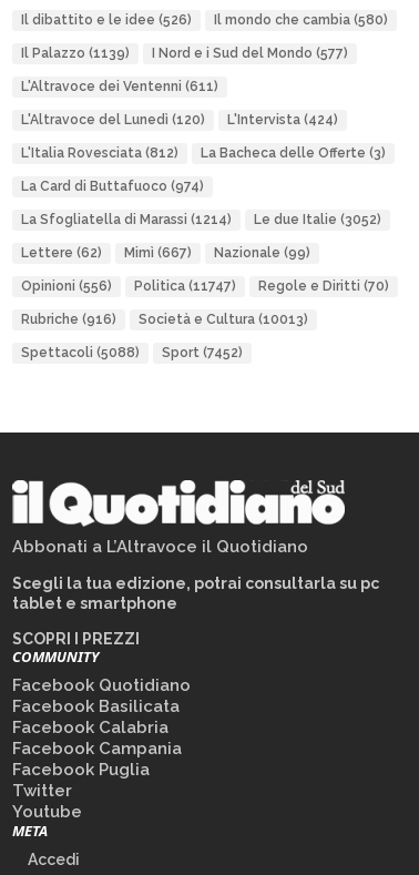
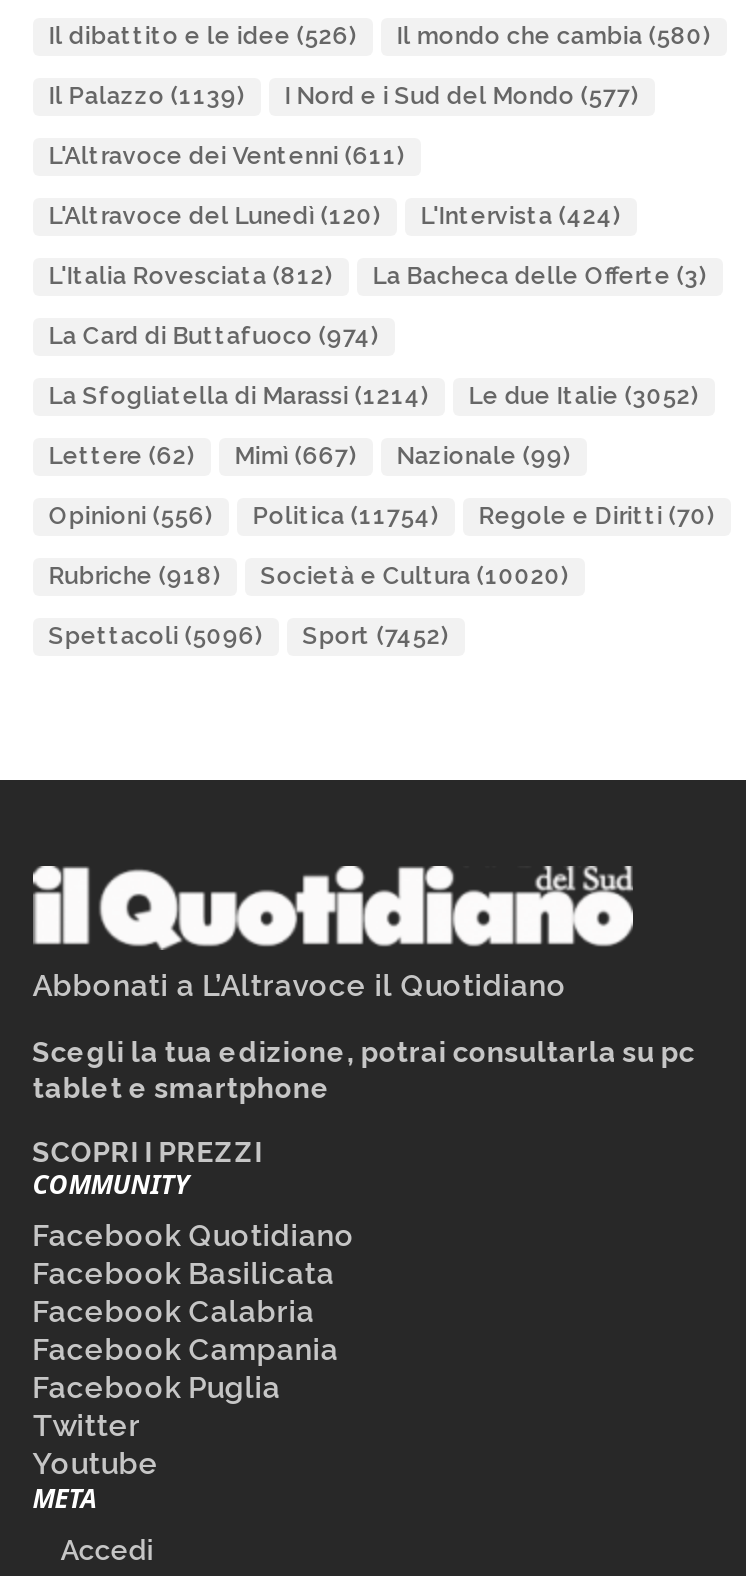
- Opinioni (556) Politica (11747) Regole e Diritti (70)
+ Opinioni (556) Politica (11754) Regole e Diritti (70)

- Rubriche (916)
+ Rubriche (918)

- Società e Cultura (10013)
+ Società e Cultura (10020)

- Spettacoli (5088) Sport (7452)
+ Spettacoli (5096) Sport (7452)
